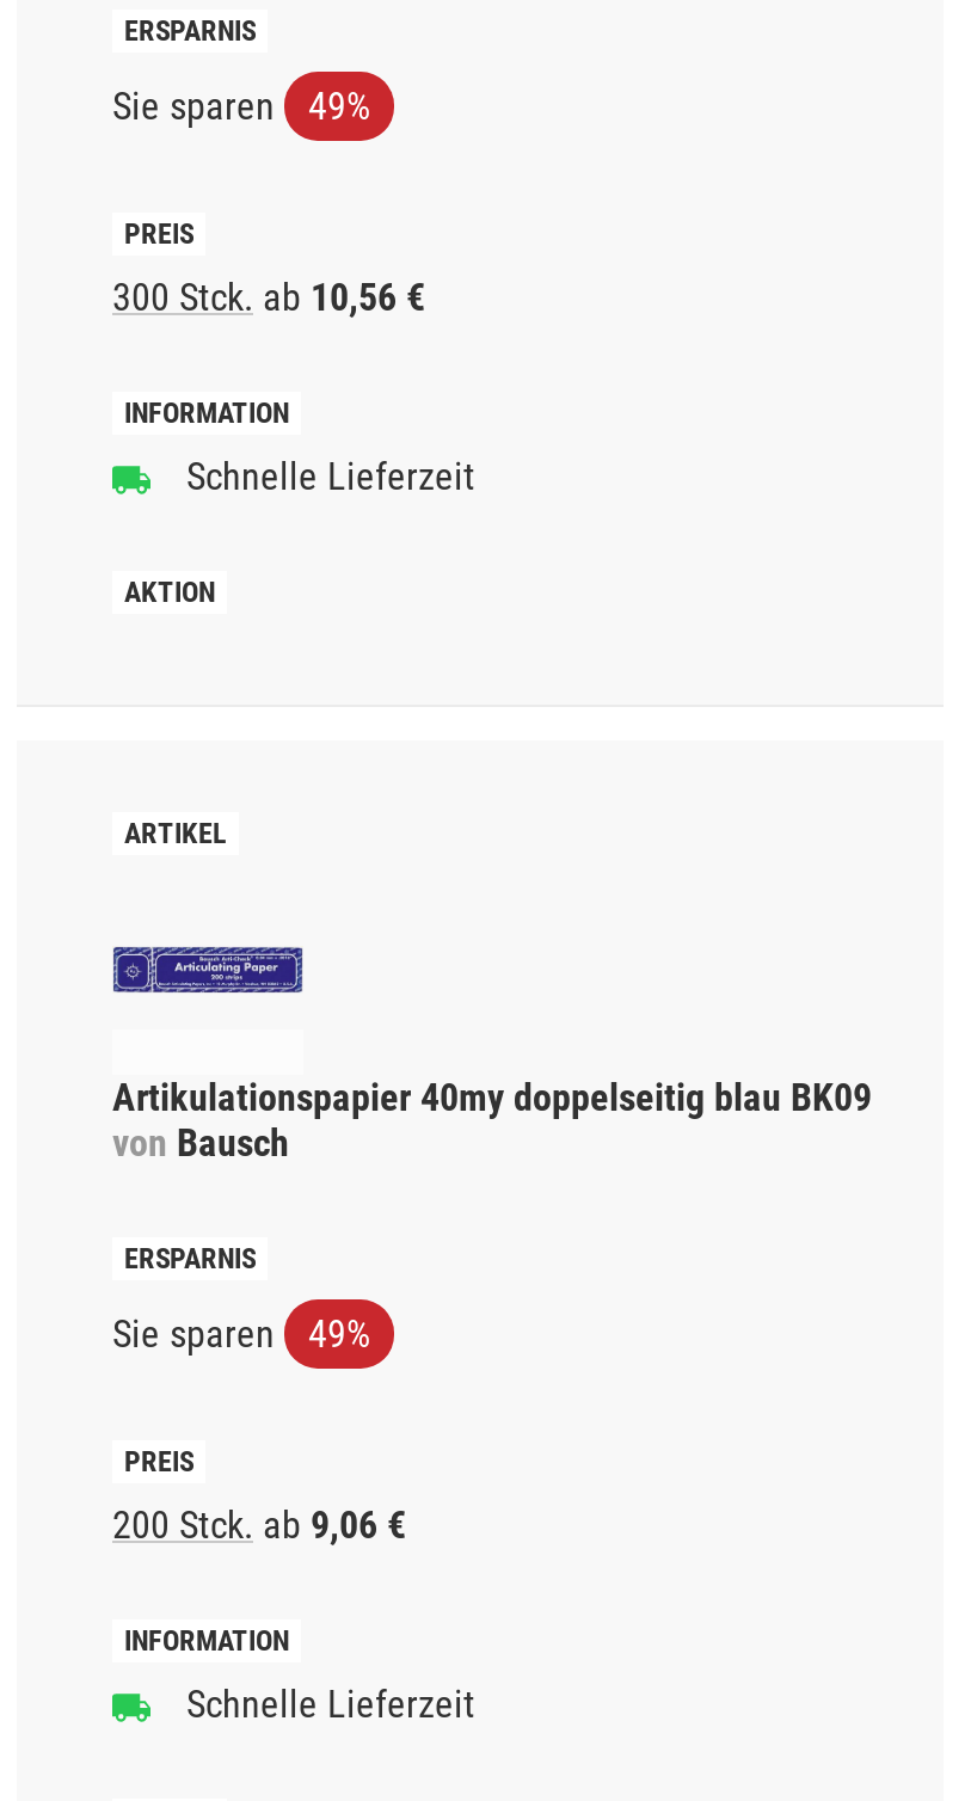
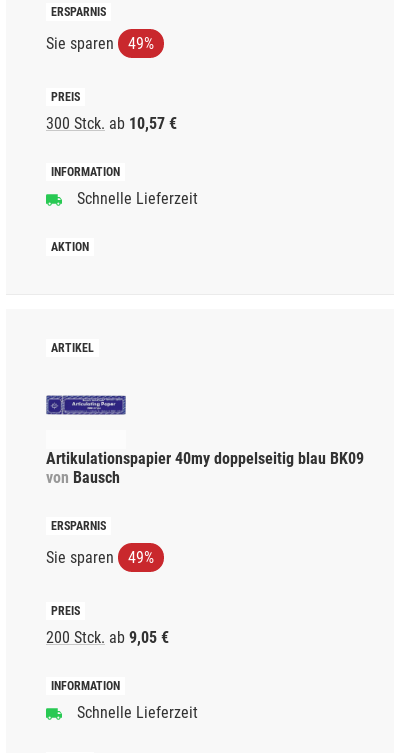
- 300 Stck. ab 10,56 €
+ 300 Stck. ab 10,57 €

- 200 Stck. ab 9,06 €
+ 200 Stck. ab 9,05 €
